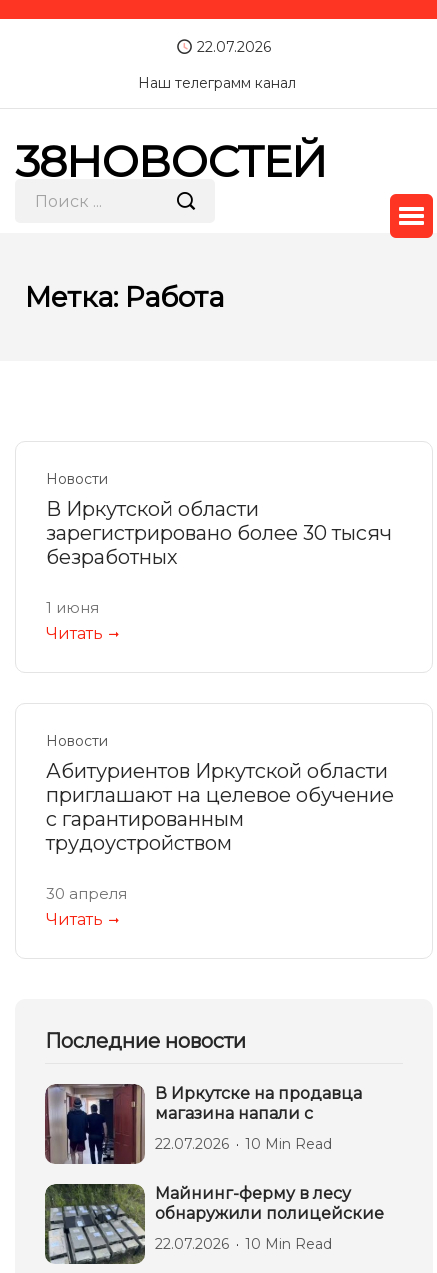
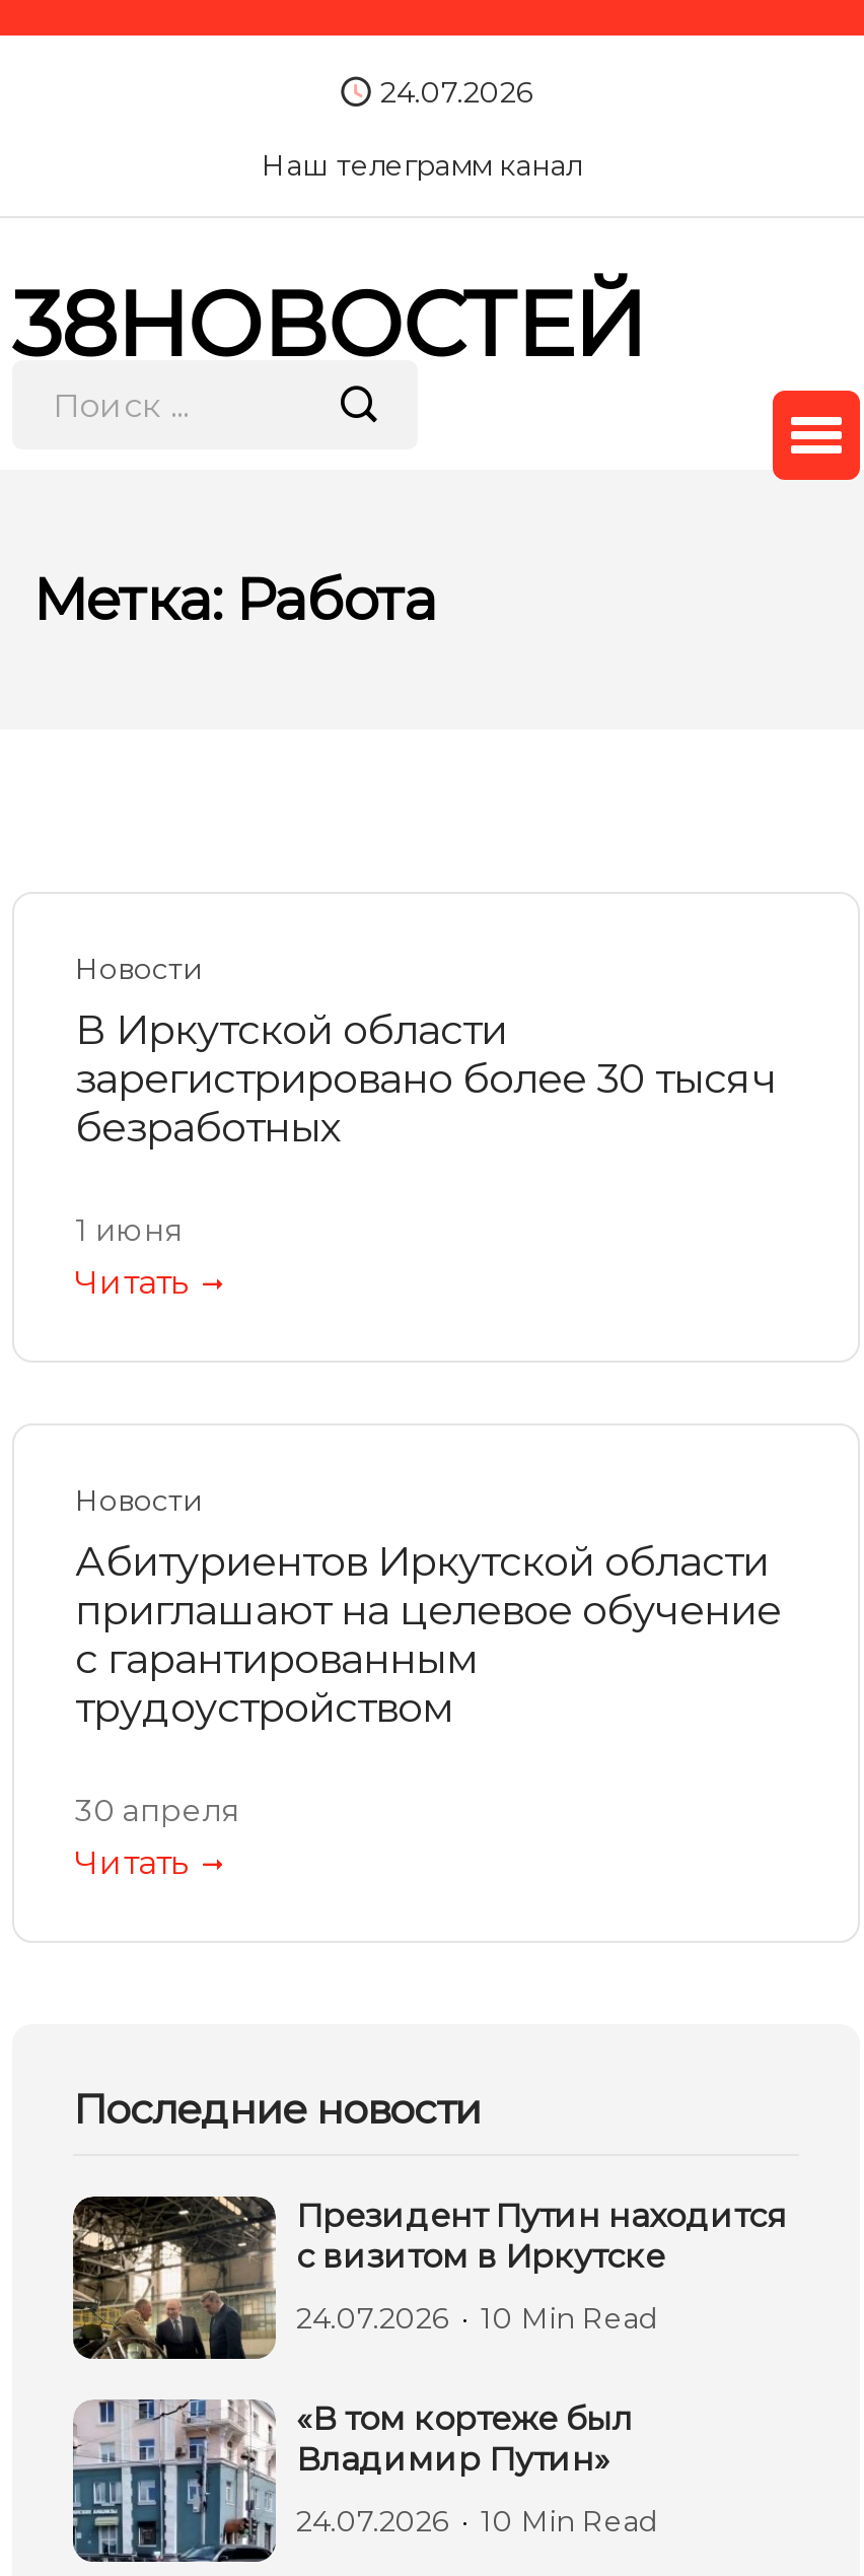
- 22.07.2026
+ 24.07.2026

- [image]
- В Иркутске на продавца
- магазина напали с
+ [image]
+ Президент Путин находится
+ с визитом в Иркутске

- 22.07.2026 10 Min Read
+ 24.07.2026 10 Min Read

- [image]
- Майнинг-ферму в лесу
- обнаружили полицейские
+ [image]
+ «В том кортеже был
+ Владимир Путин»

- 22.07.2026 10 Min Read
+ 24.07.2026 10 Min Read
